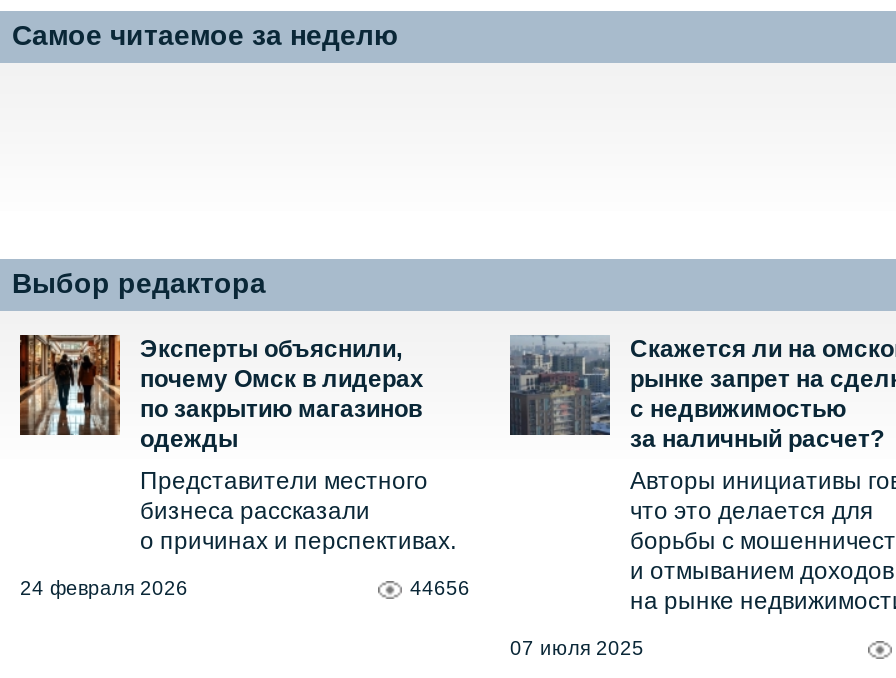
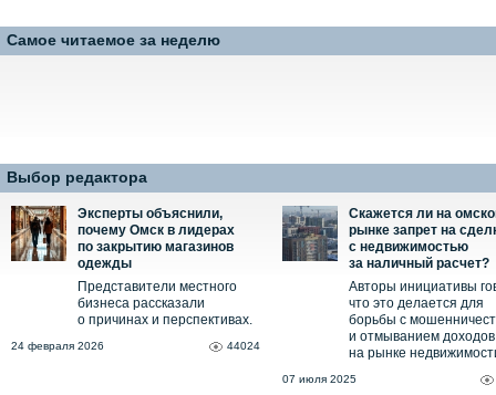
- 44656
+ 44024
